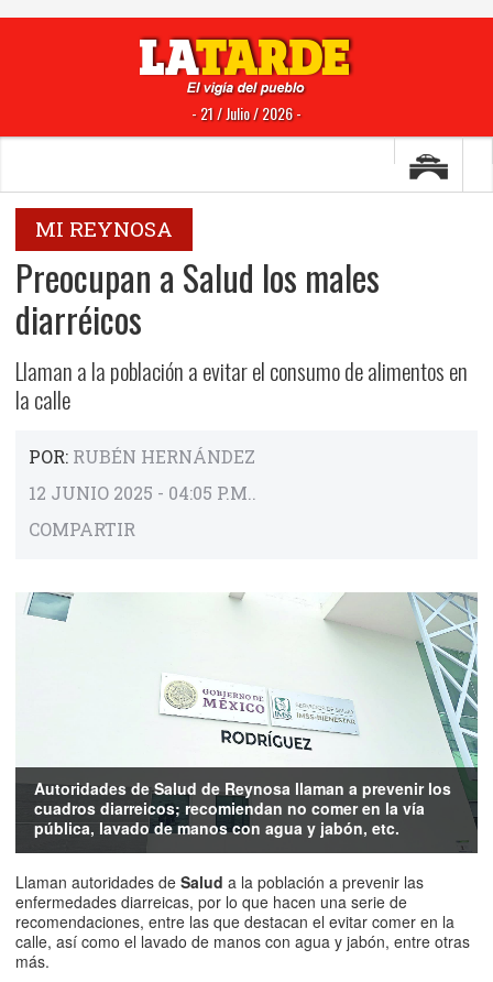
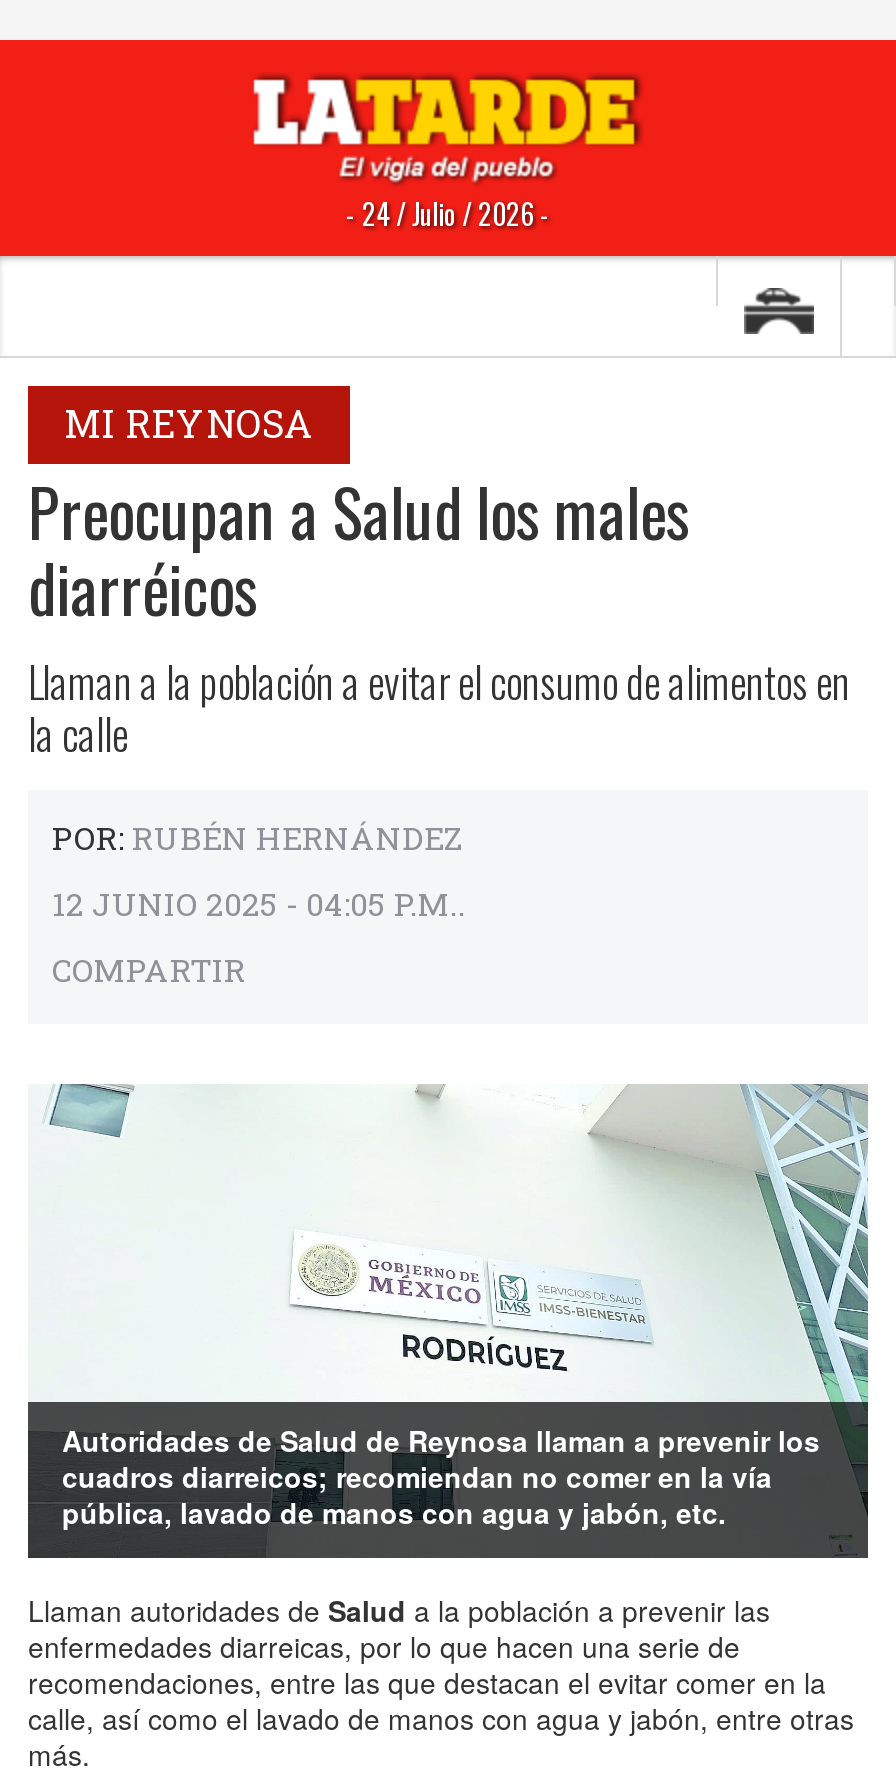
- - 21 / Julio / 2026 -
+ - 24 / Julio / 2026 -
